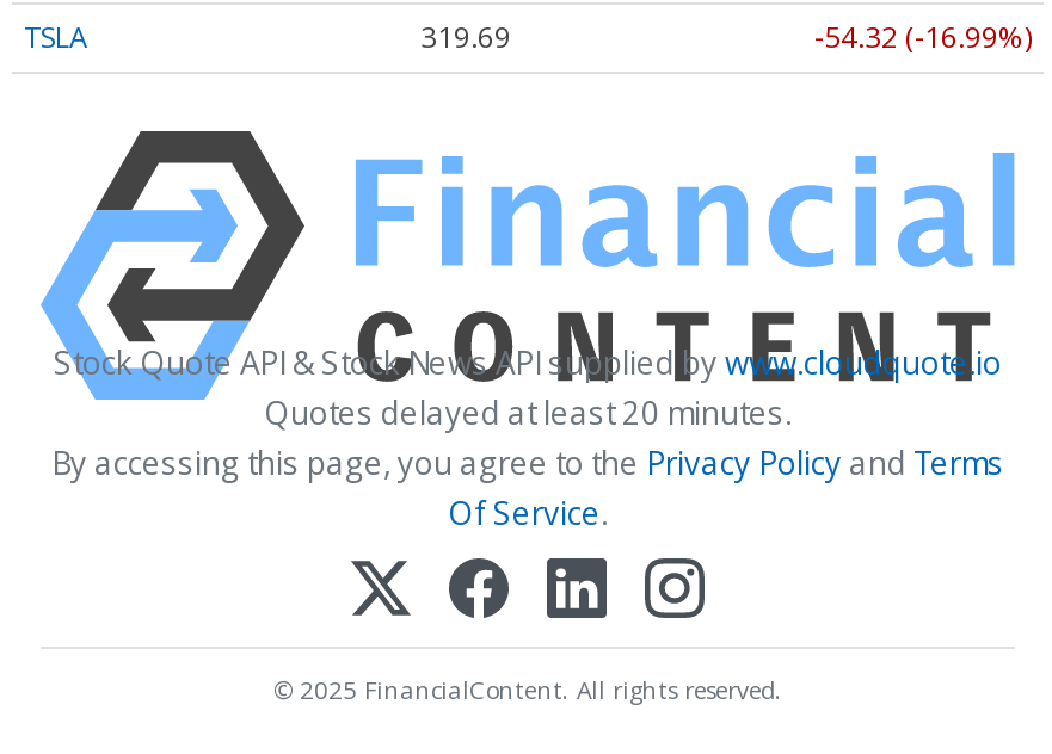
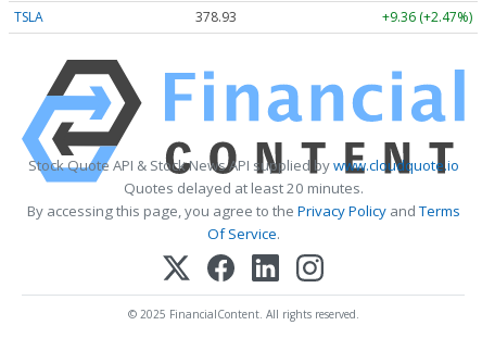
- 319.69
+ 378.93

- -54.32 (-16.99%)
+ +9.36 (+2.47%)
